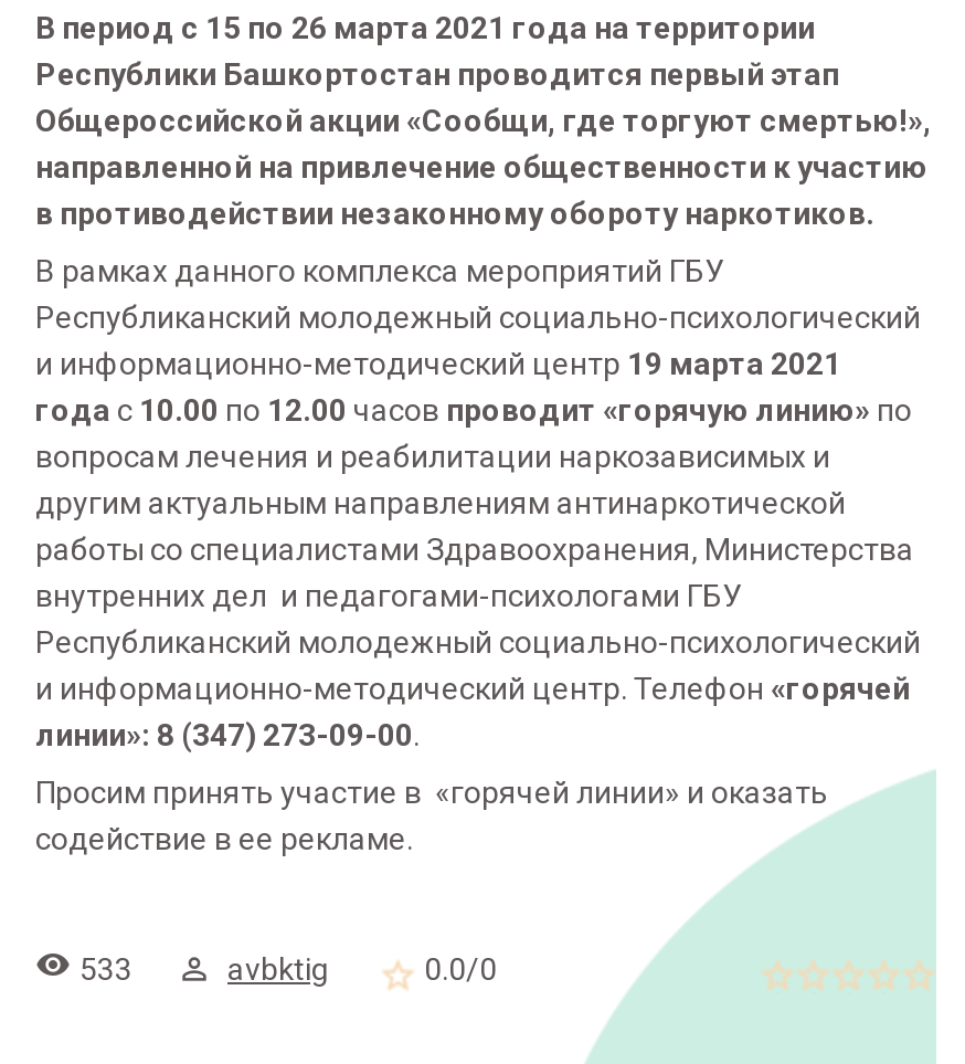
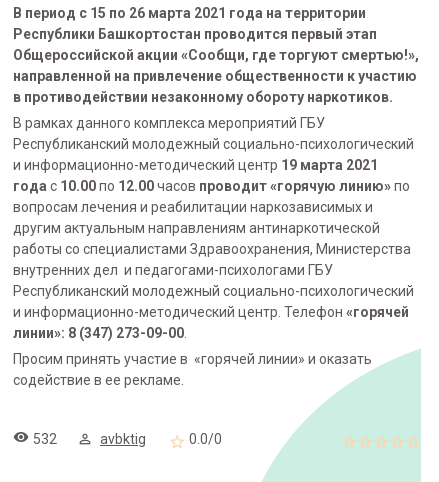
- 533
+ 532
